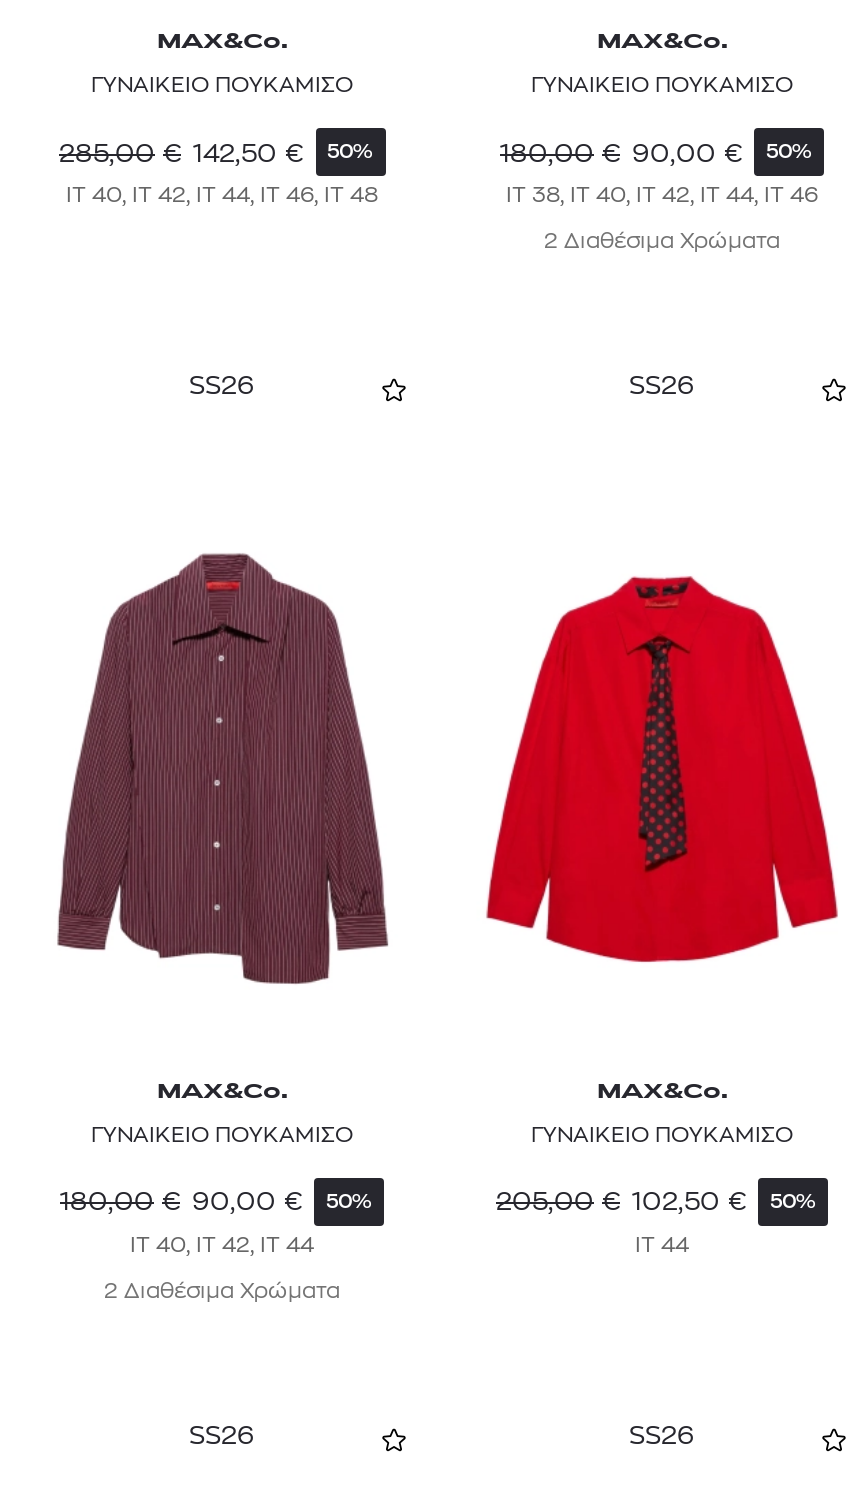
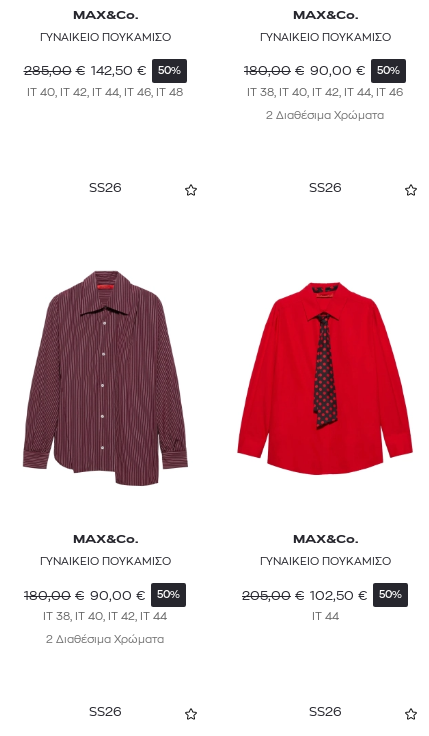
- IT 40, IT 42, IT 44
+ IT 38, IT 40, IT 42, IT 44
